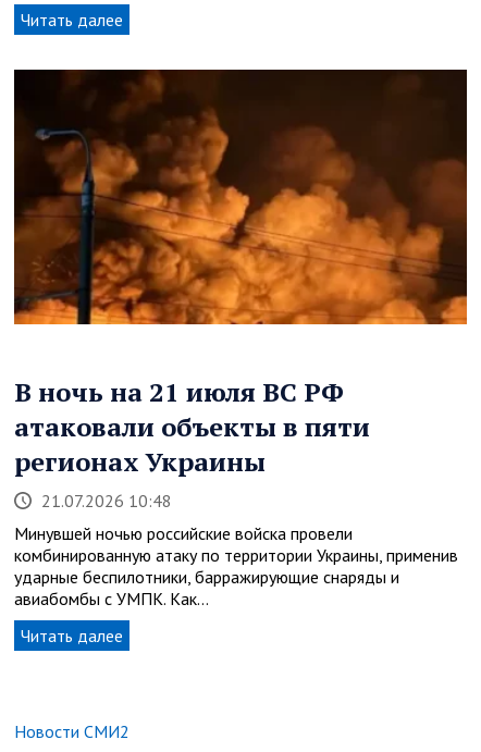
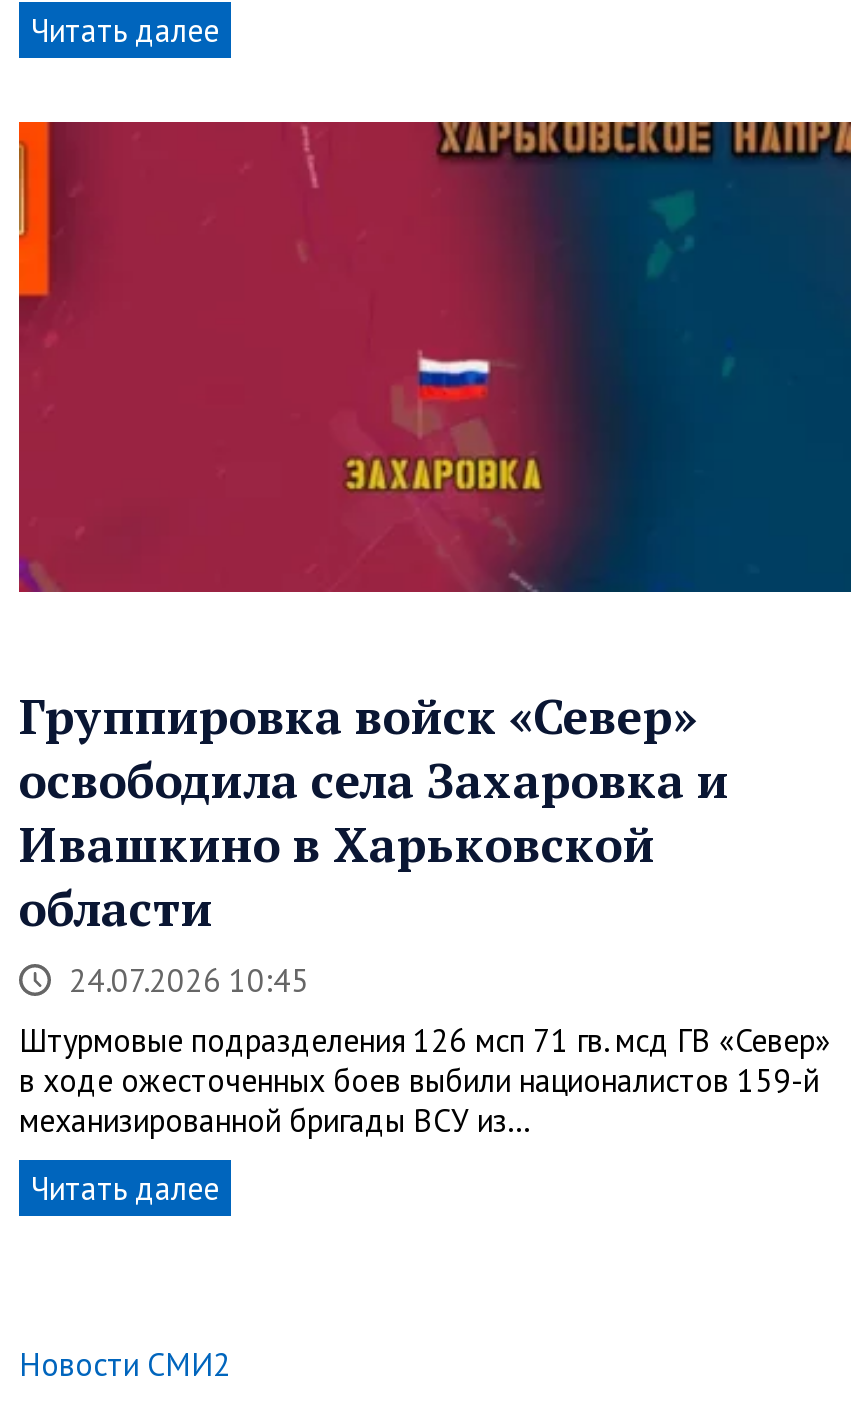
- [image]
+ [image]

- В ночь на 21 июля ВС РФ
- атаковали объекты в пяти
- регионах Украины
- 21.07.2026 10:48
+ Группировка войск «Север»
+ освободила села Захаровка и
+ Ивашкино в Харьковской
+ области
+ 24.07.2026 10:45

- Минувшей ночью российские войска провели
- комбинированную атаку по территории Украины, применив
- ударные беспилотники, барражирующие снаряды и
- авиабомбы с УМПК. Как…
+ Штурмовые подразделения 126 мсп 71 гв. мсд ГВ «Север»
+ в ходе ожесточенных боев выбили националистов 159-й
+ механизированной бригады ВСУ из…
